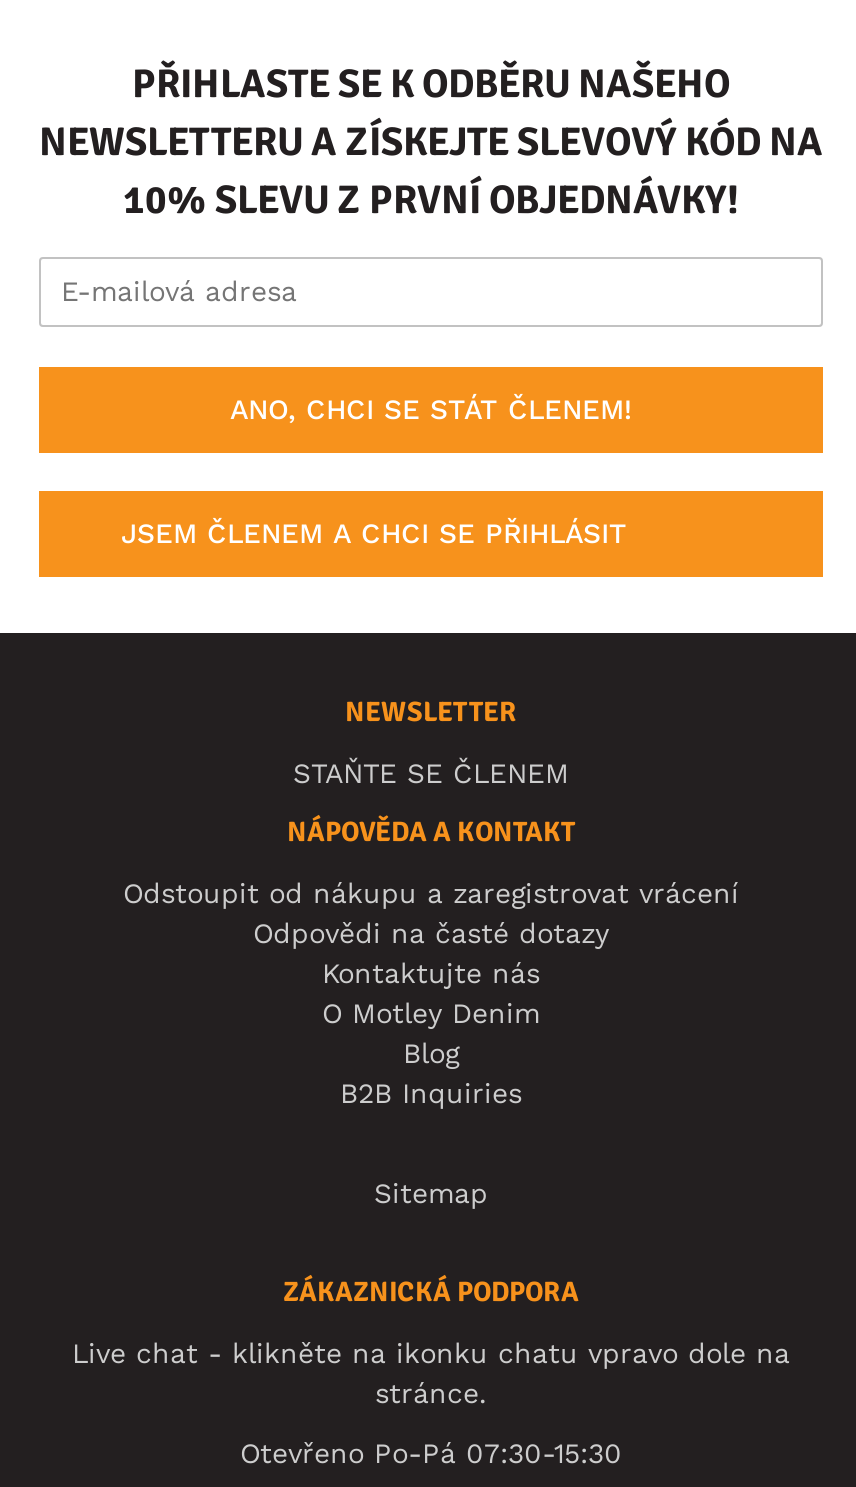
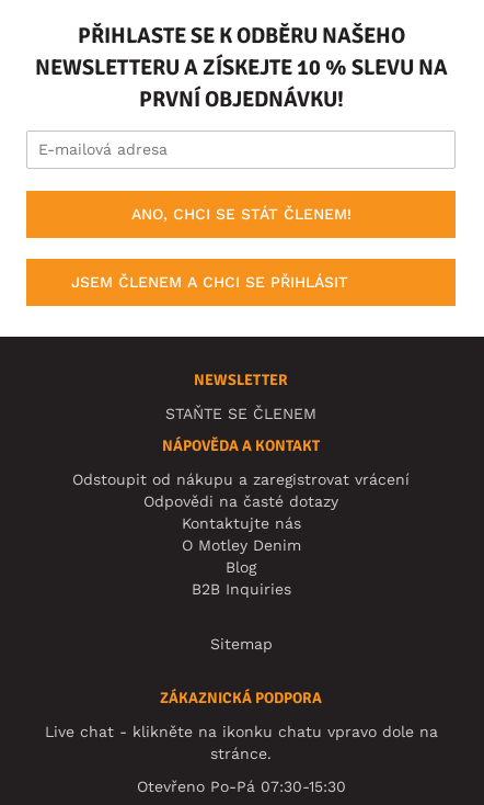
- NEWSLETTERU A ZÍSKEJTE SLEVOVÝ KÓD NA
- 10% SLEVU Z PRVNÍ OBJEDNÁVKY!
+ NEWSLETTERU A ZÍSKEJTE 10 % SLEVU NA
+ PRVNÍ OBJEDNÁVKU!
